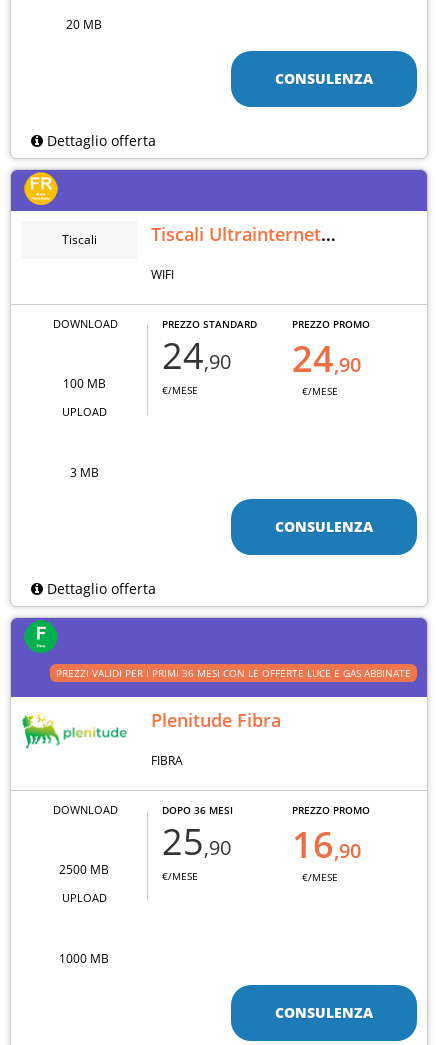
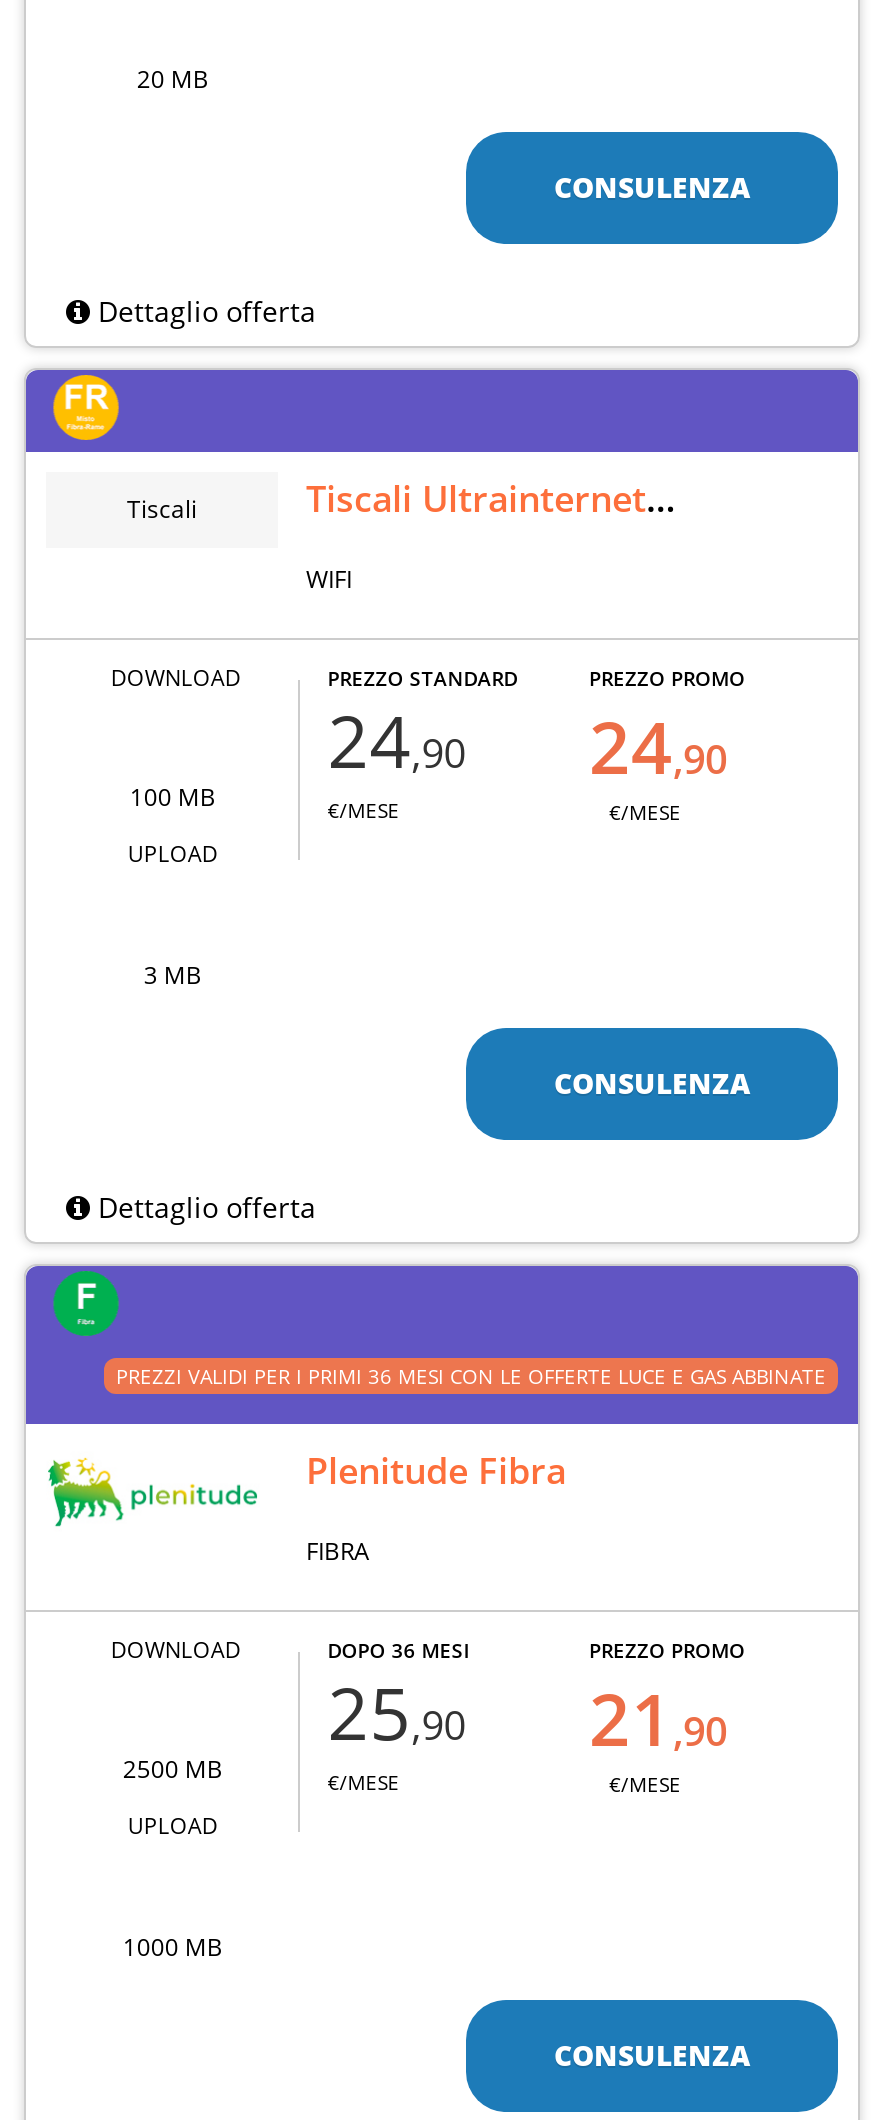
- 25,90 16,90
+ 25,90 21,90
